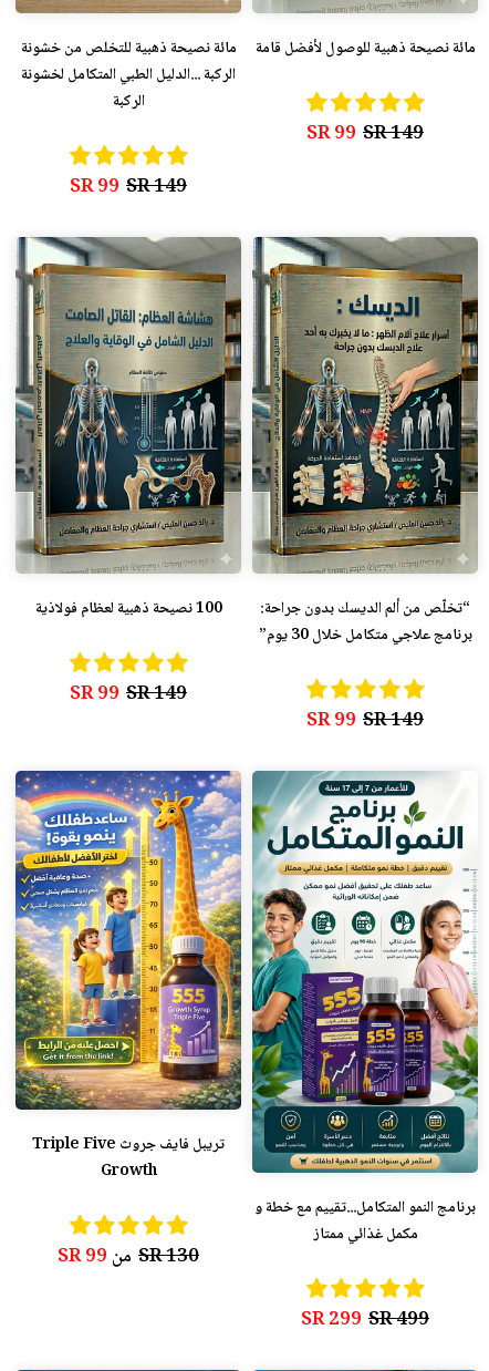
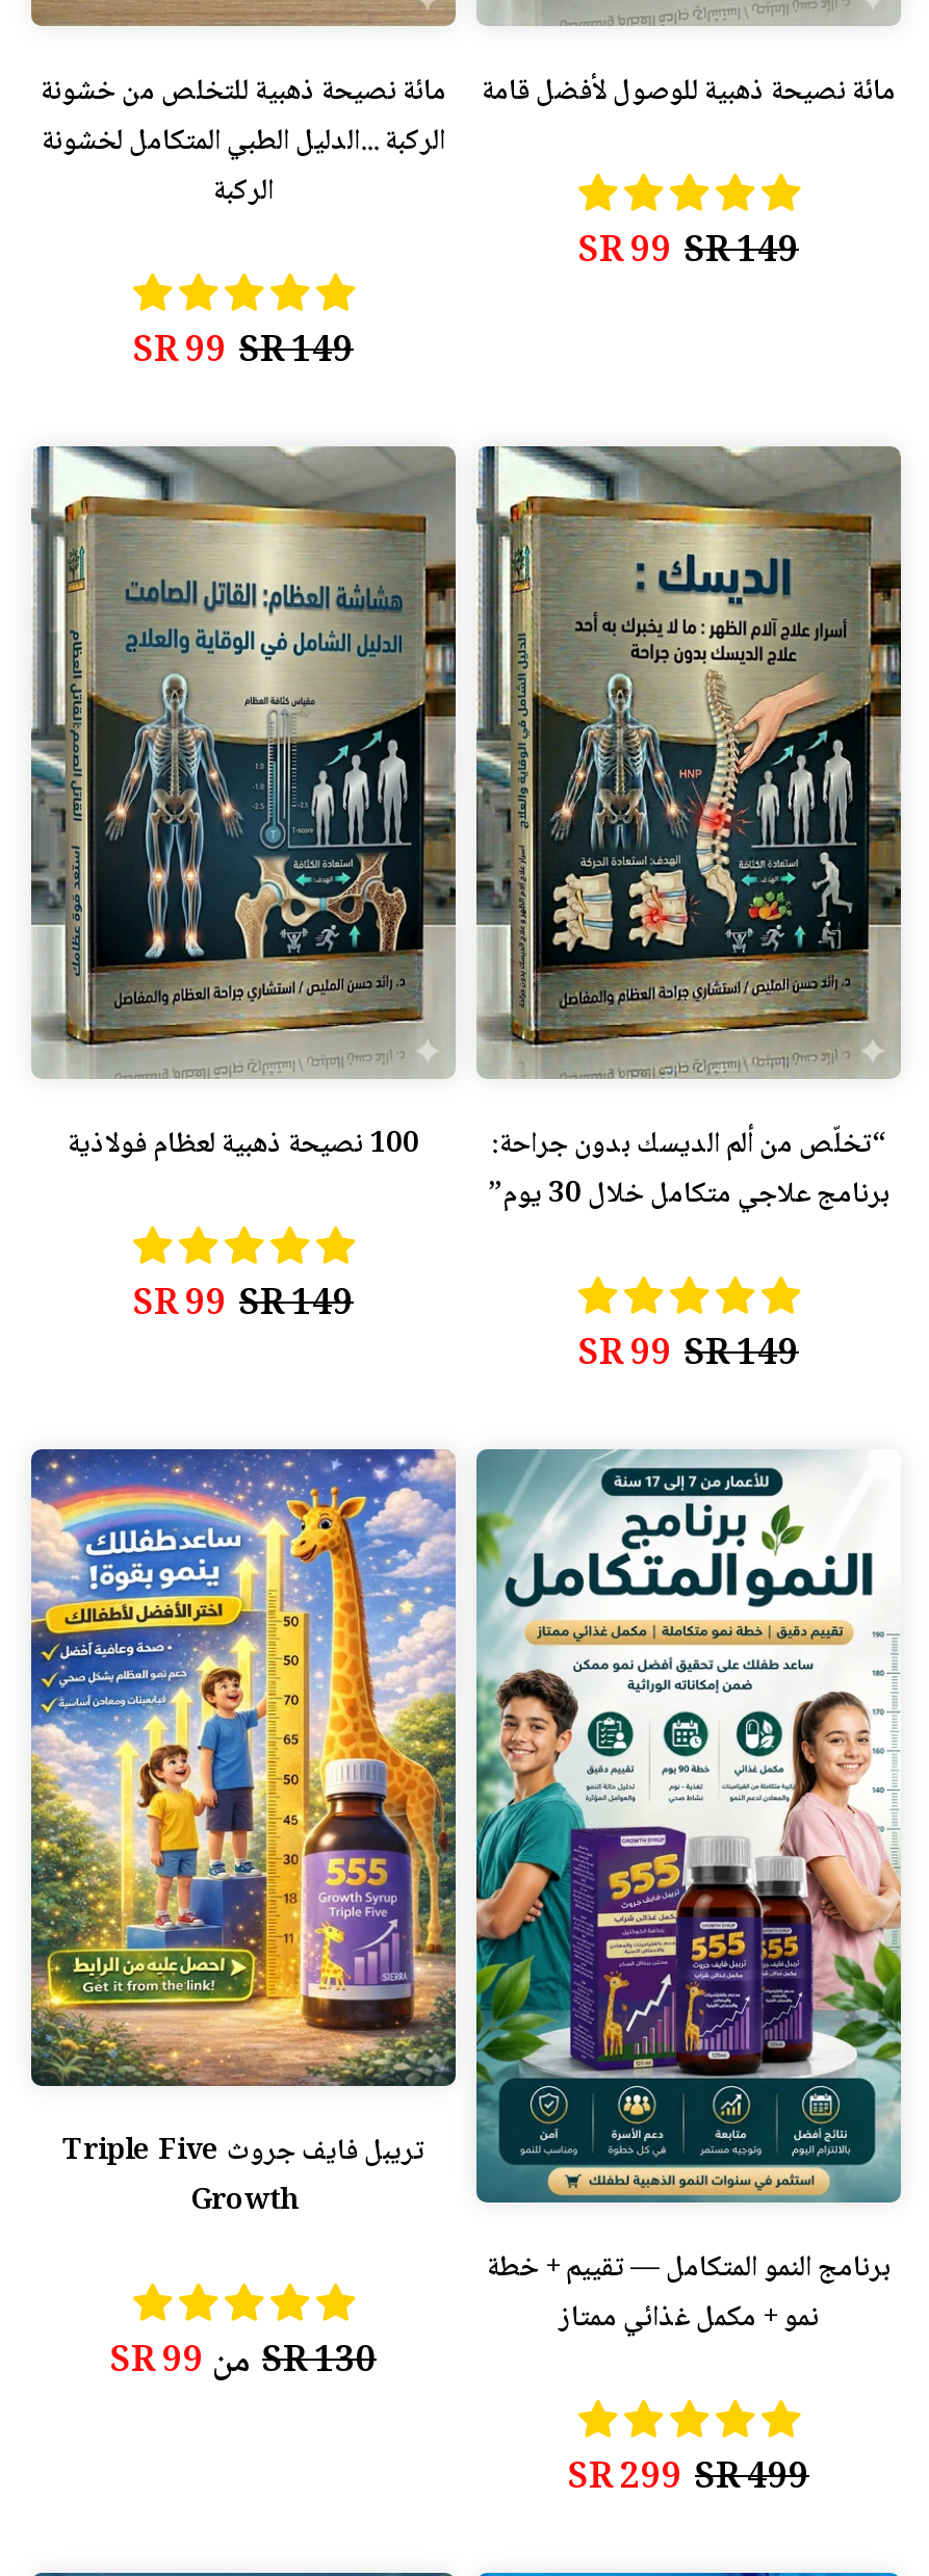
- برنامج النمو المتكامل...تقييم مع خطة و
- مكمل غذائي ممتاز
+ برنامج النمو المتكامل — تقييم + خطة
+ نمو + مكمل غذائي ممتاز
